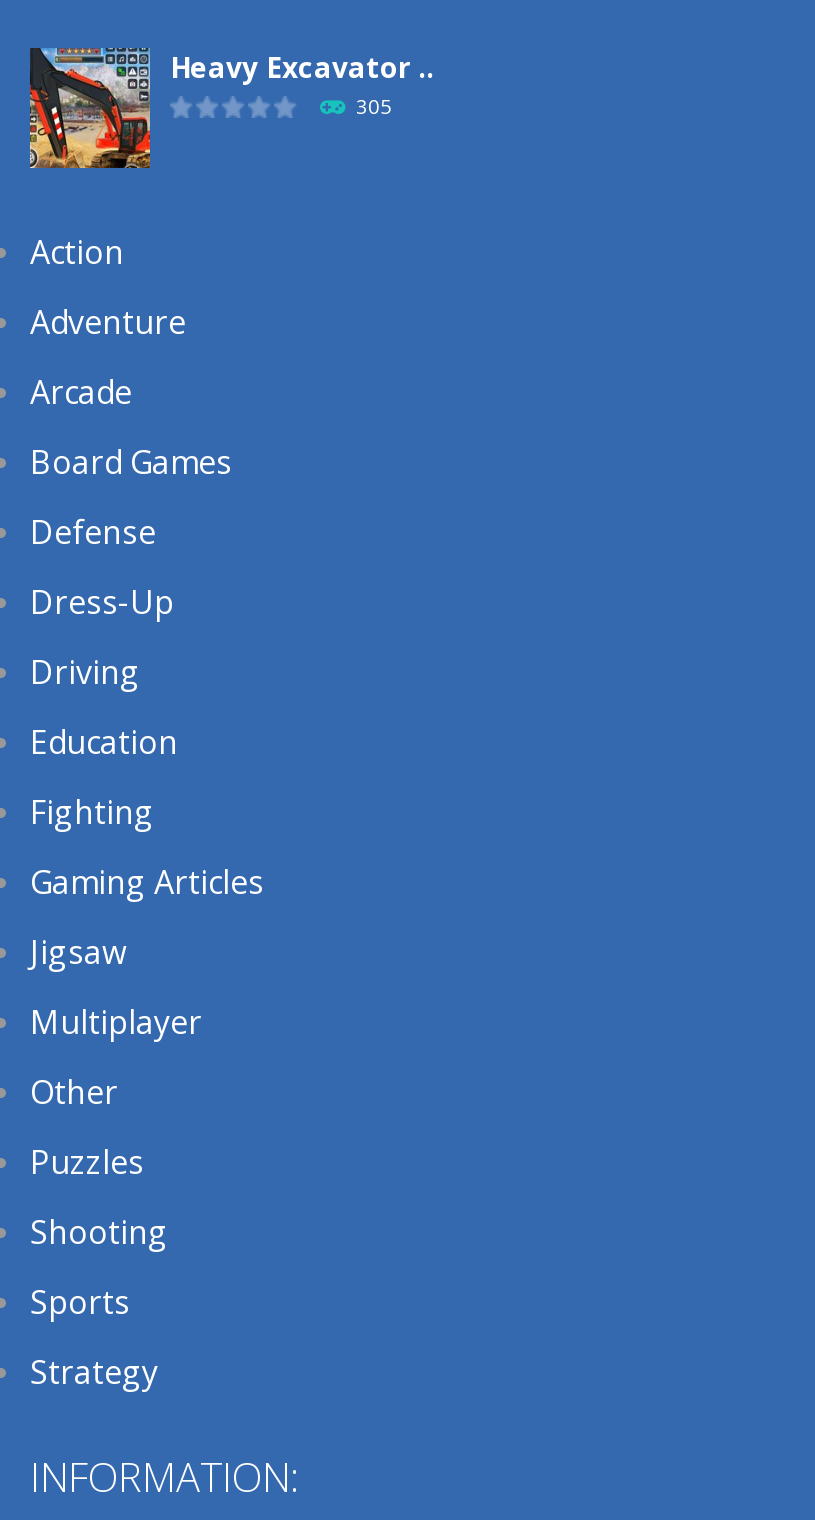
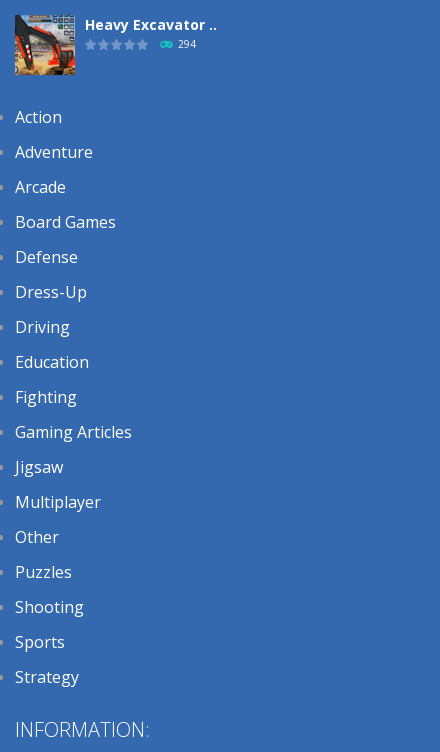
- 305
+ 294
